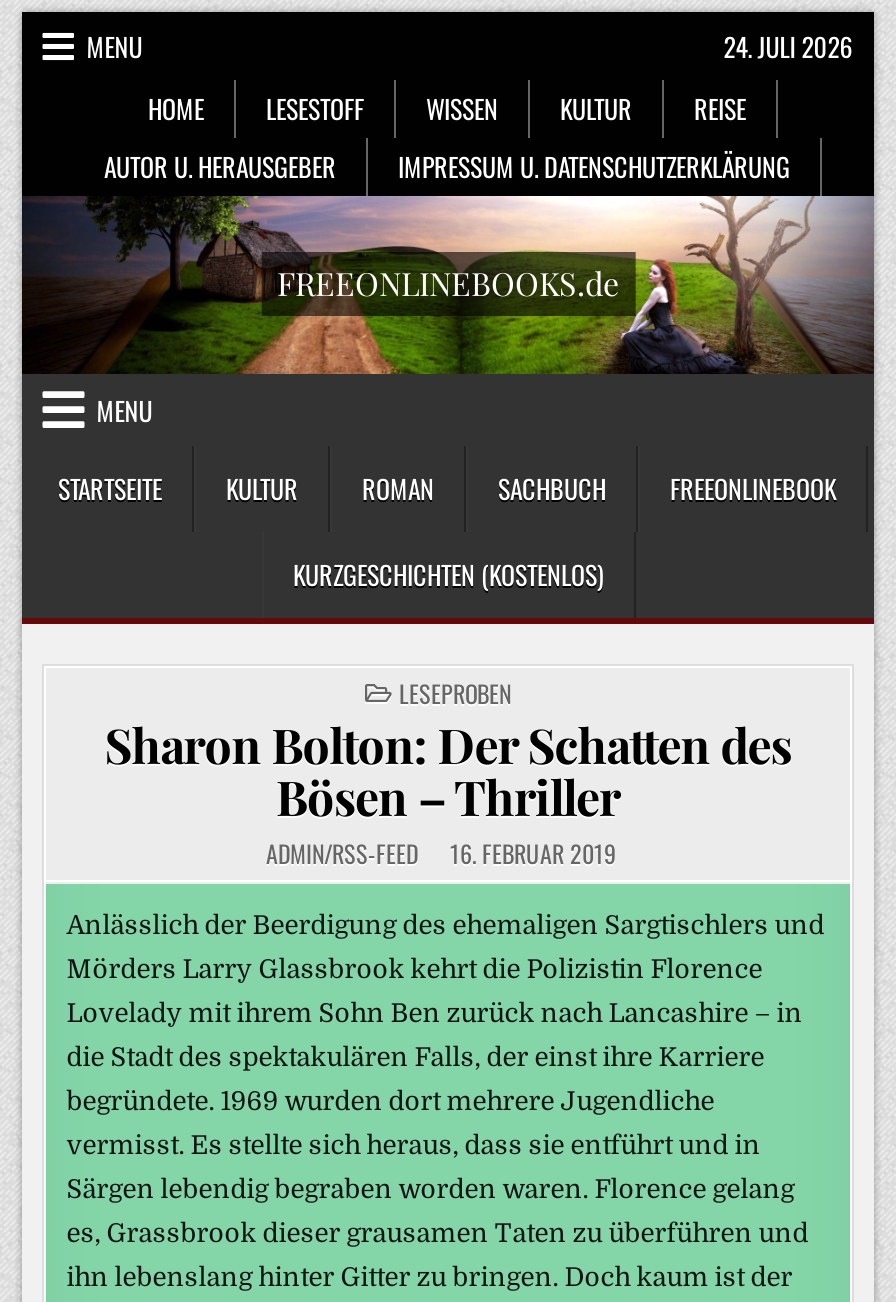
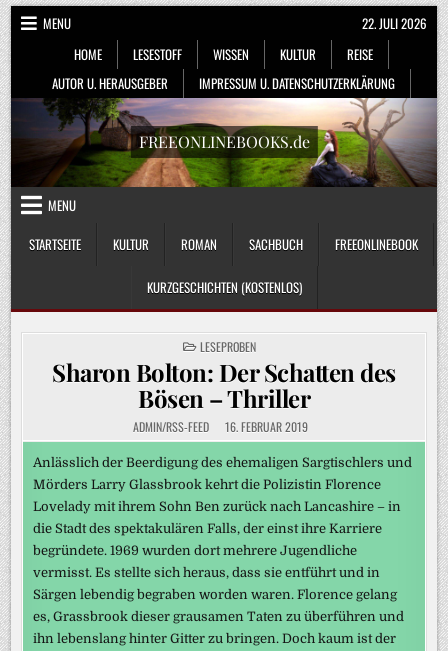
- 24. JULI 2026
+ 22. JULI 2026
